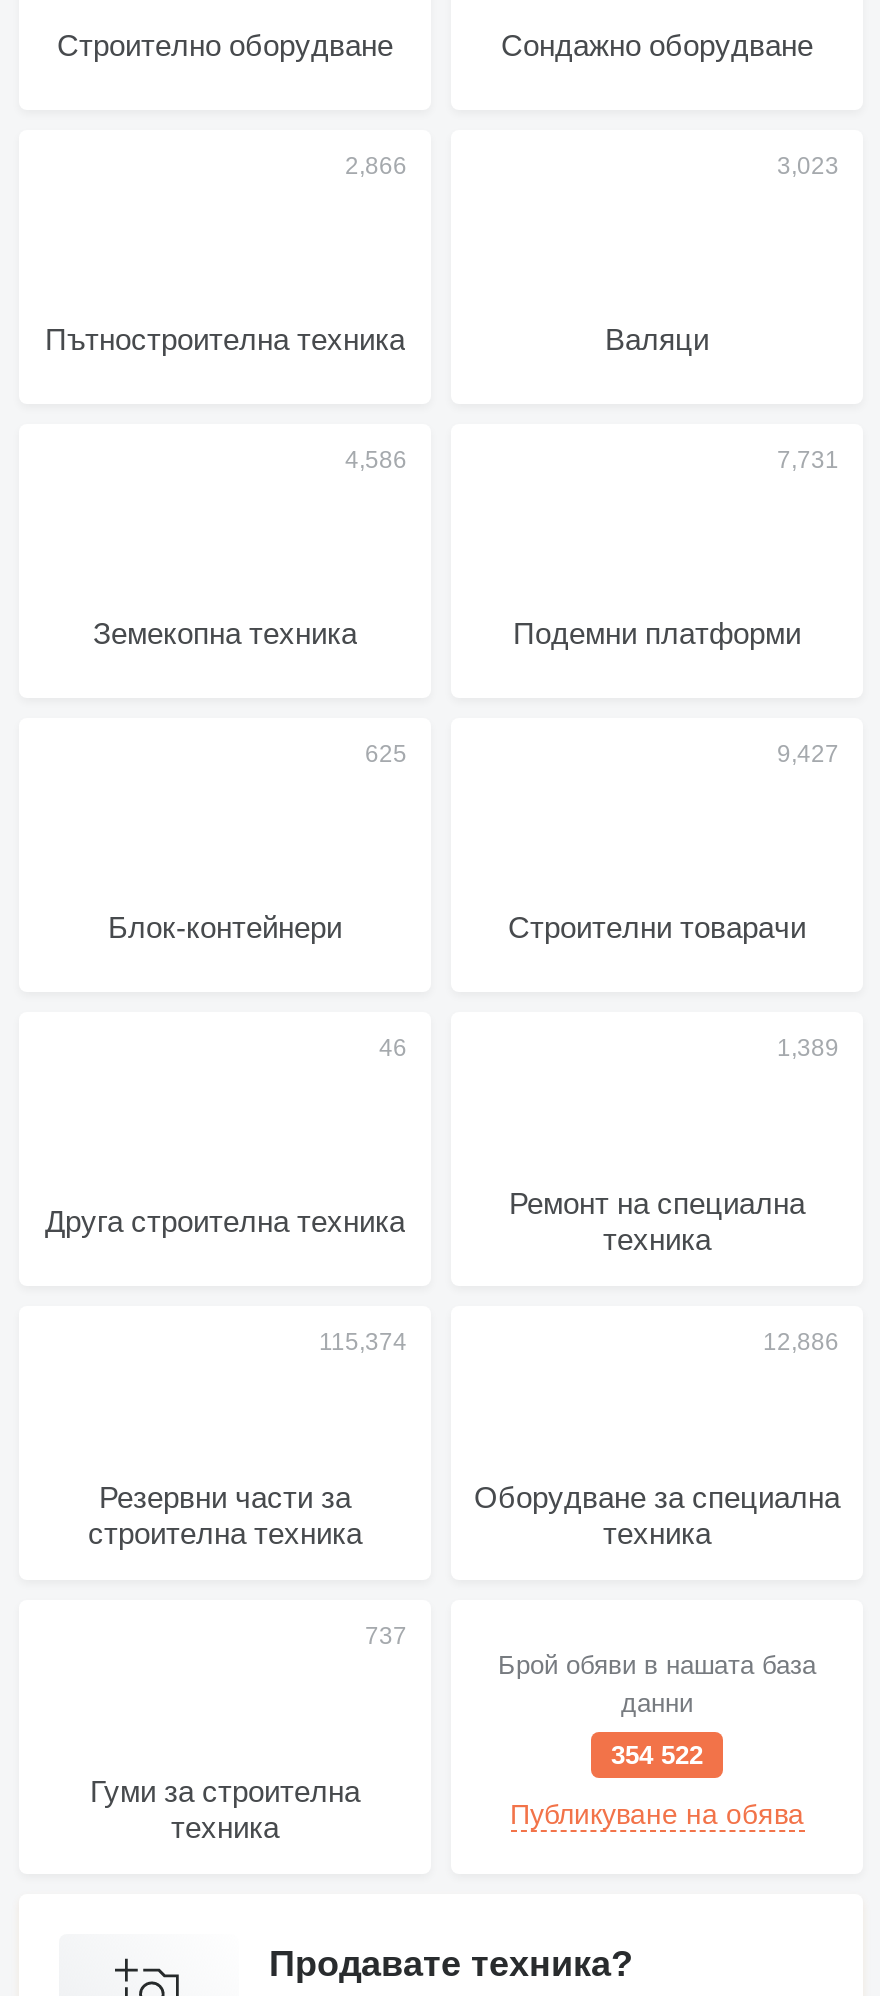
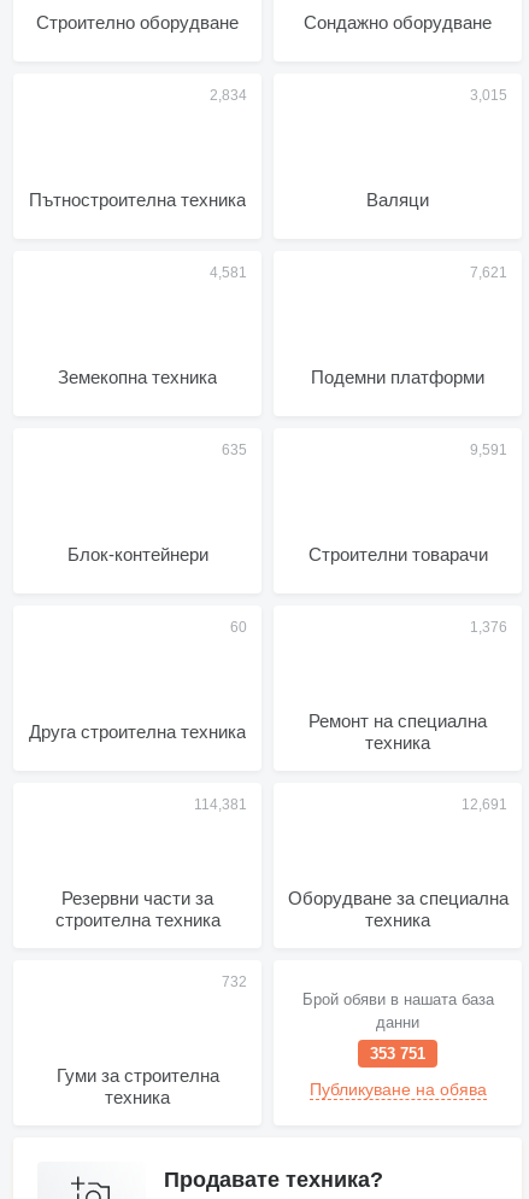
- 354 522
+ 353 751
